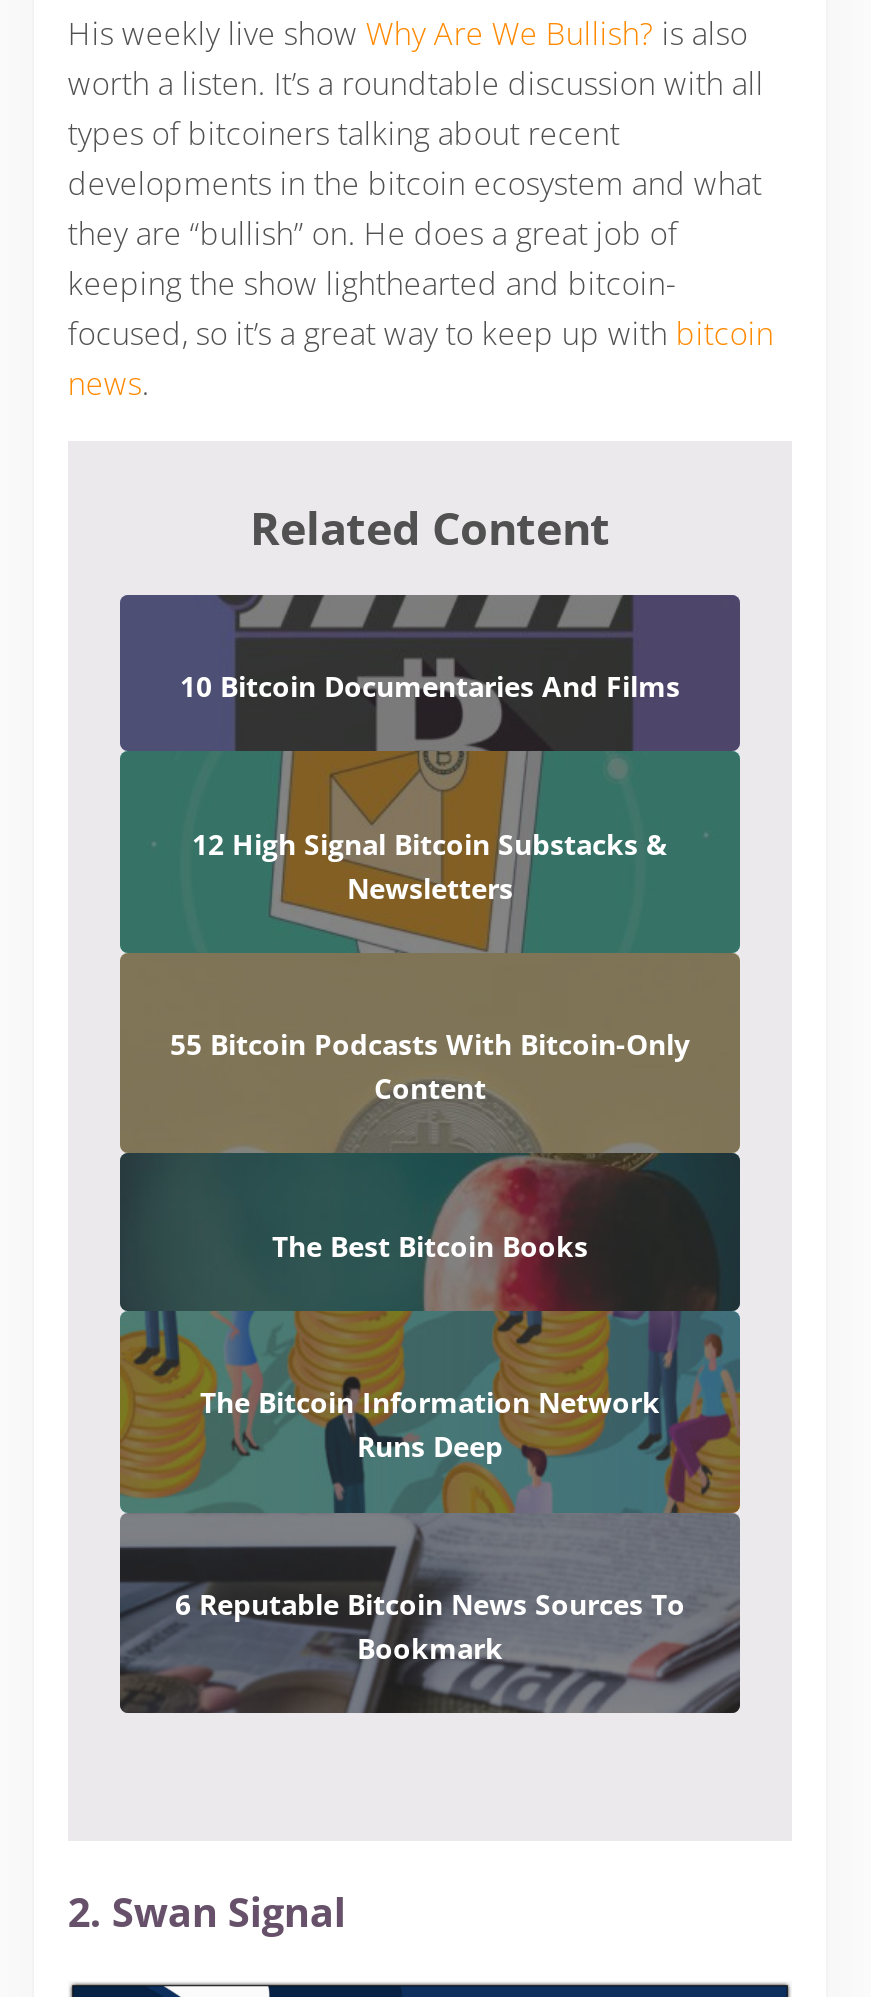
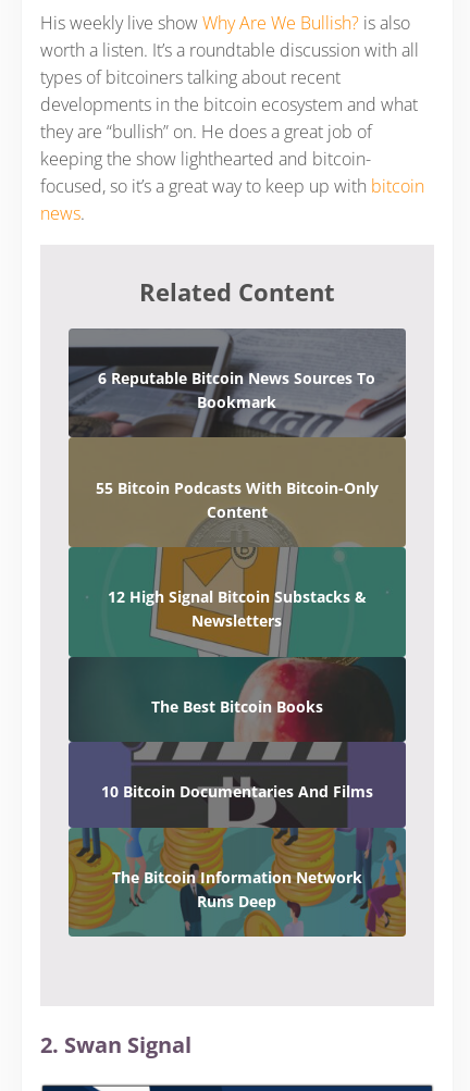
- [image]
+ [image]

moved down: 10 Bitcoin Documentaries And Films

moved down: 12 High Signal Bitcoin Substacks & | Newsletters

moved down: 55 Bitcoin Podcasts With Bitcoin-Only | Content

moved down: The Best Bitcoin Books

- [image]
+ [image]

moved down: The Bitcoin Information Network | Runs Deep

moved up: [image] | 6 Reputable Bitcoin News Sources To | Bookmark
